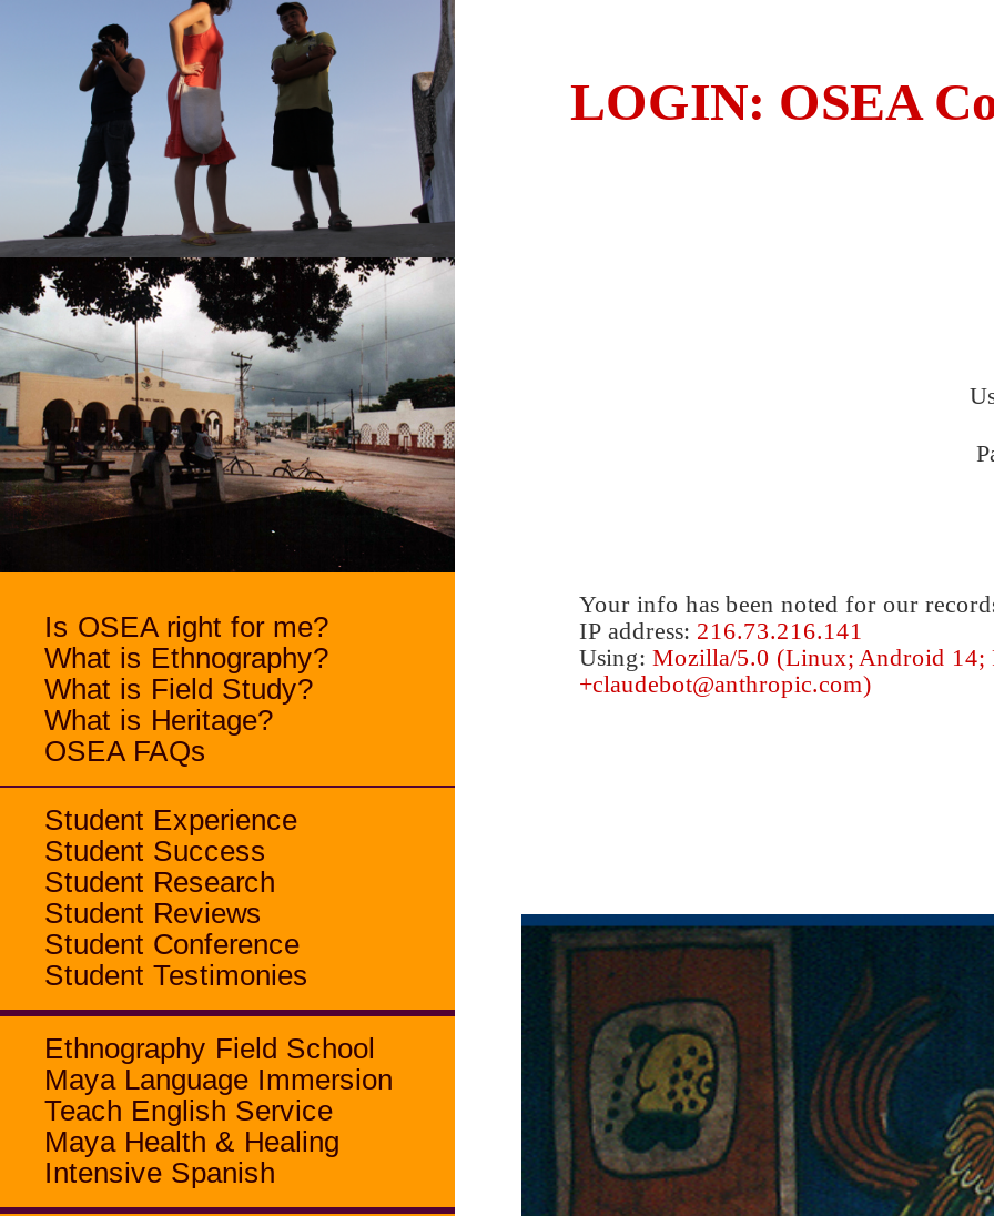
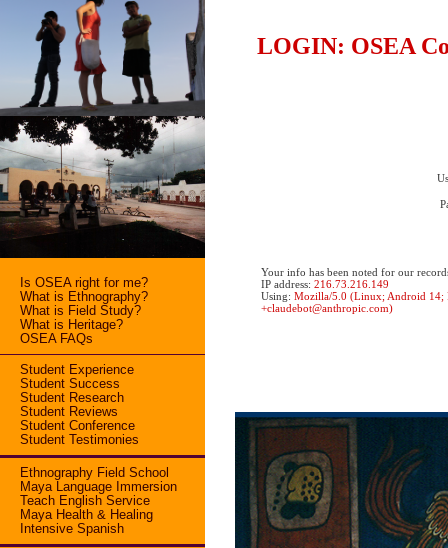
- IP address: 216.73.216.141
+ IP address: 216.73.216.149
